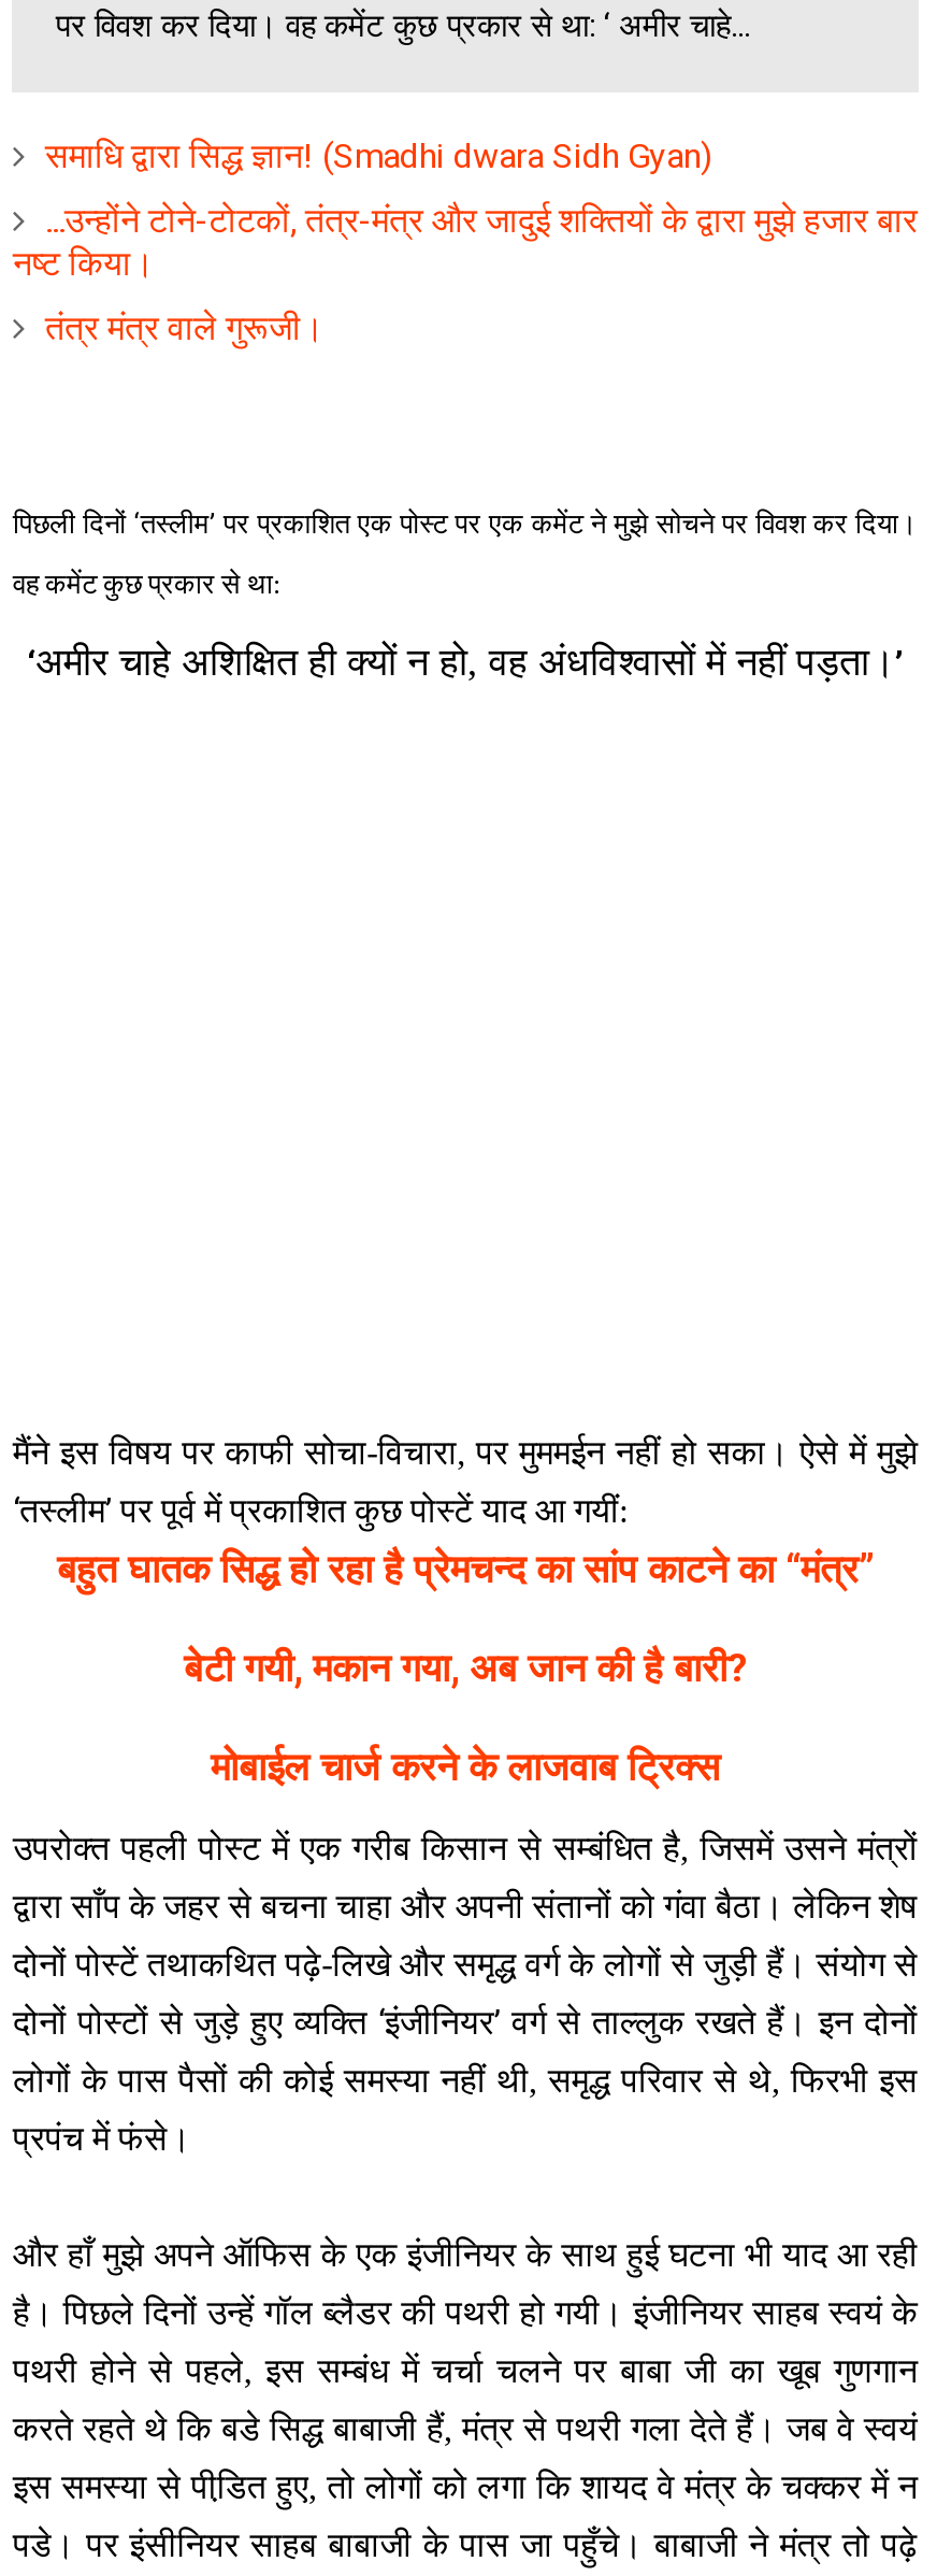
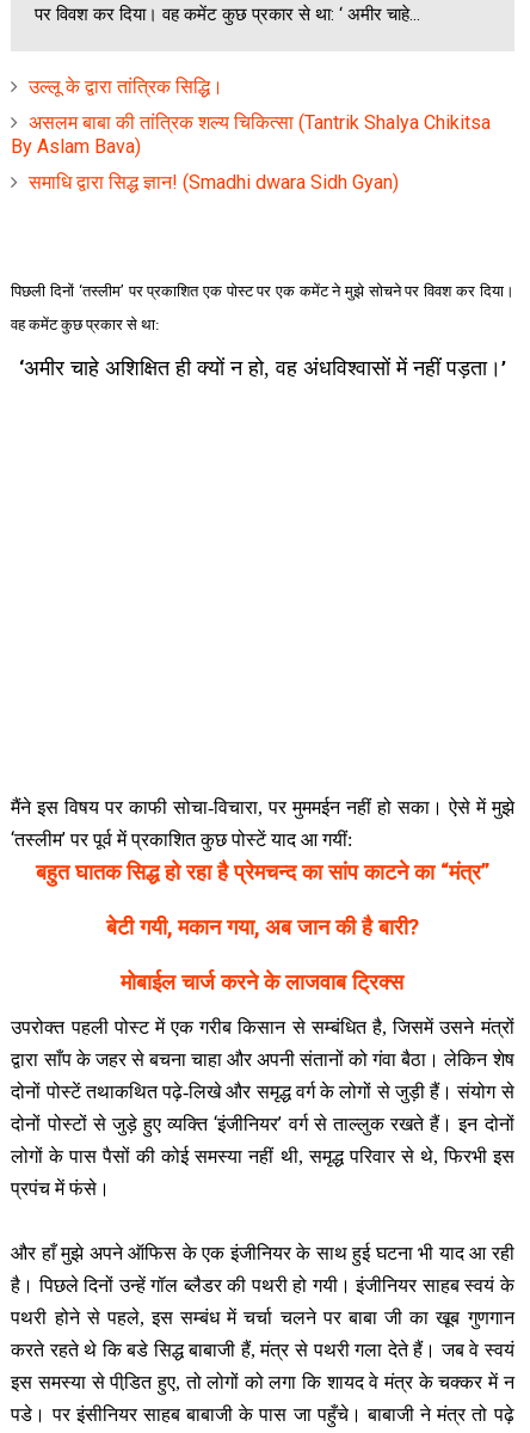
+ उल्‍लू के द्वारा तांत्रिक सिद्धि।
+ असलम बाबा की तांत्रिक शल्‍य चिकित्‍सा (Tantrik Shalya Chikitsa
+ By Aslam Bava)

moved down: समाधि द्वारा सिद्ध ज्ञान! (Smadhi dwara Sidh Gyan)

- ...उन्‍होंने टोने-टोटकों, तंत्र-मंत्र और जादुई शक्तियों के द्वारा मुझे हजार बार
- नष्‍ट किया।
- तंत्र मंत्र वाले गुरूजी।
